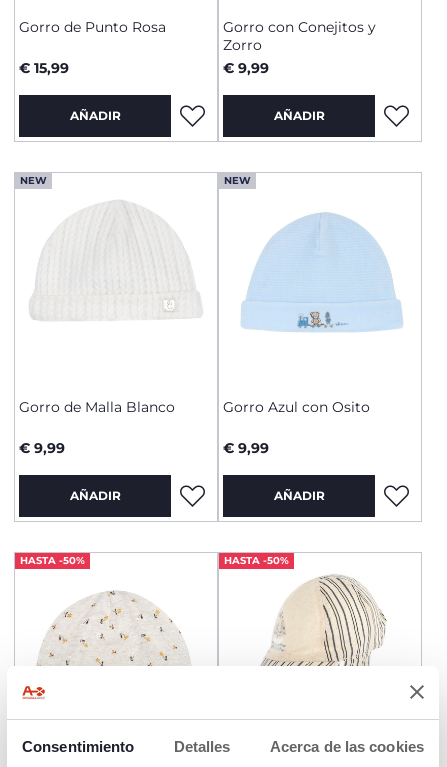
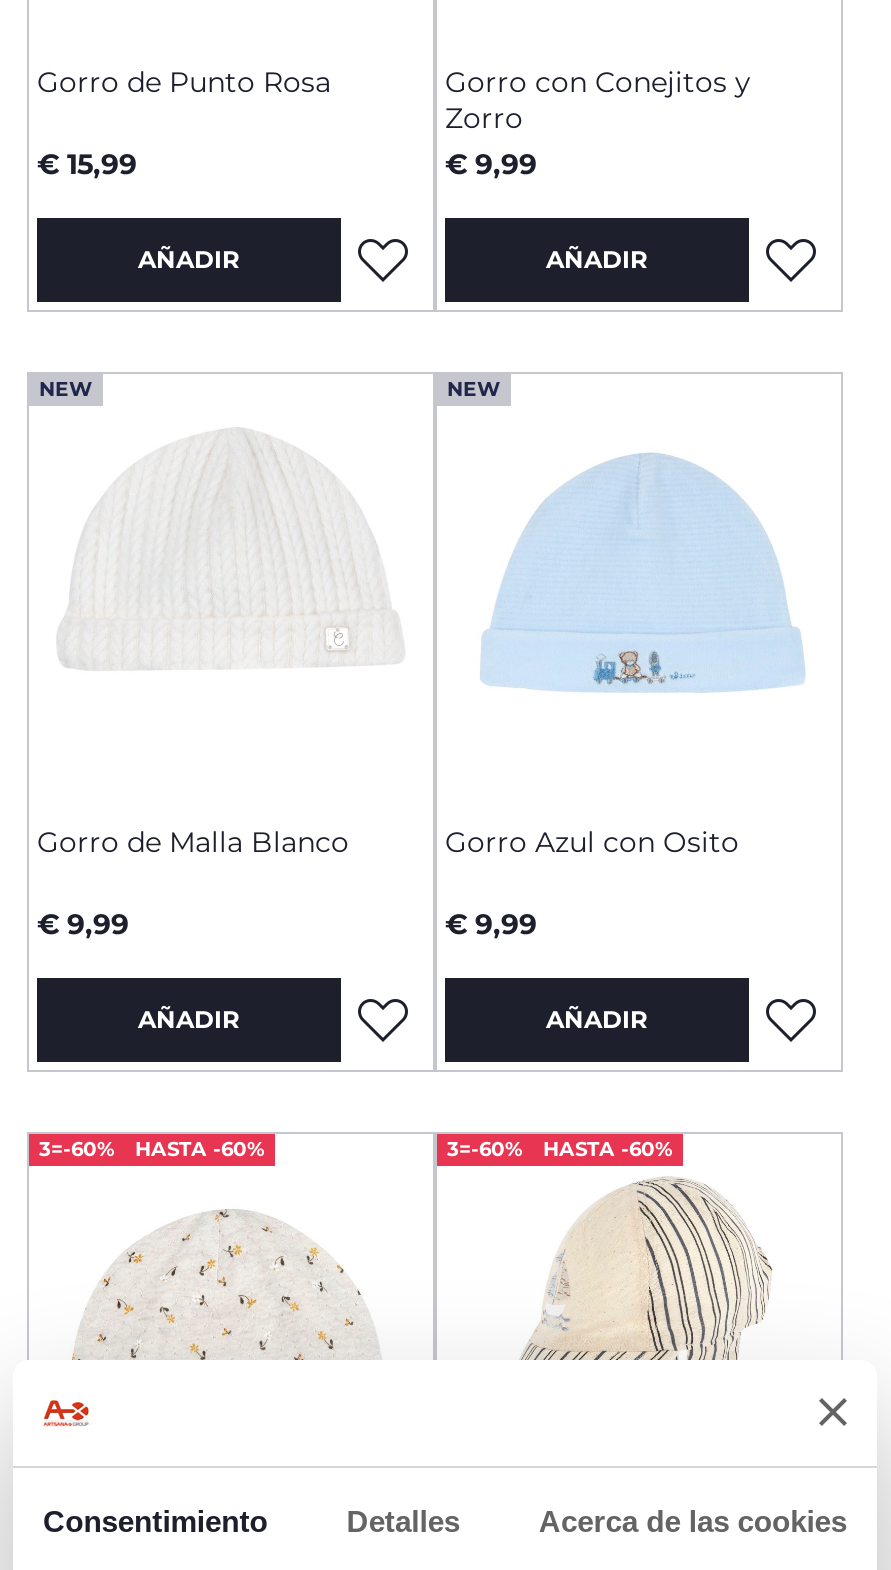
- HASTA -50%
+ 3=-60%
+ HASTA -60%

- HASTA -50%
+ 3=-60%
+ HASTA -60%
